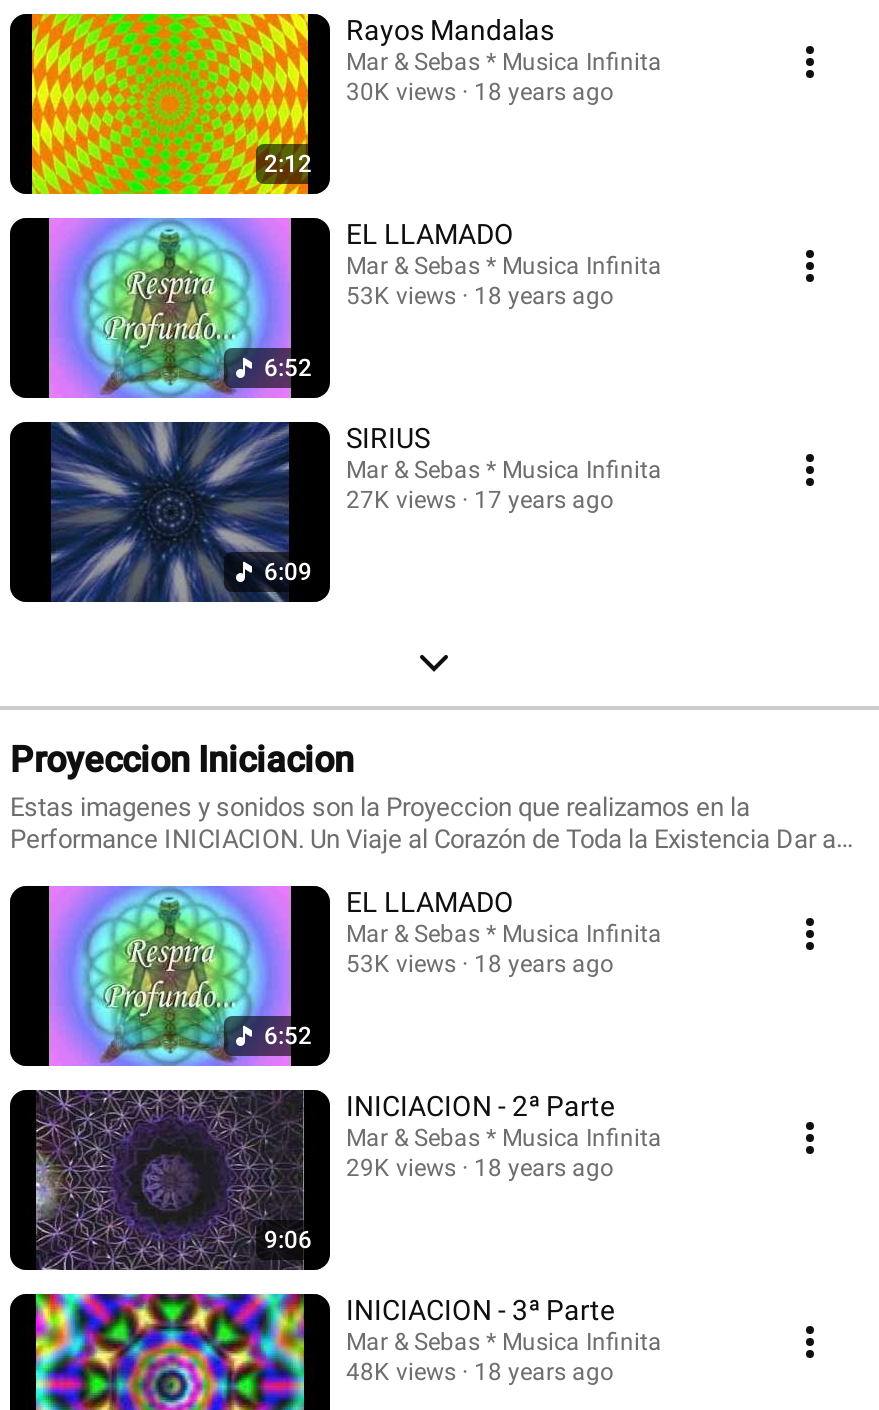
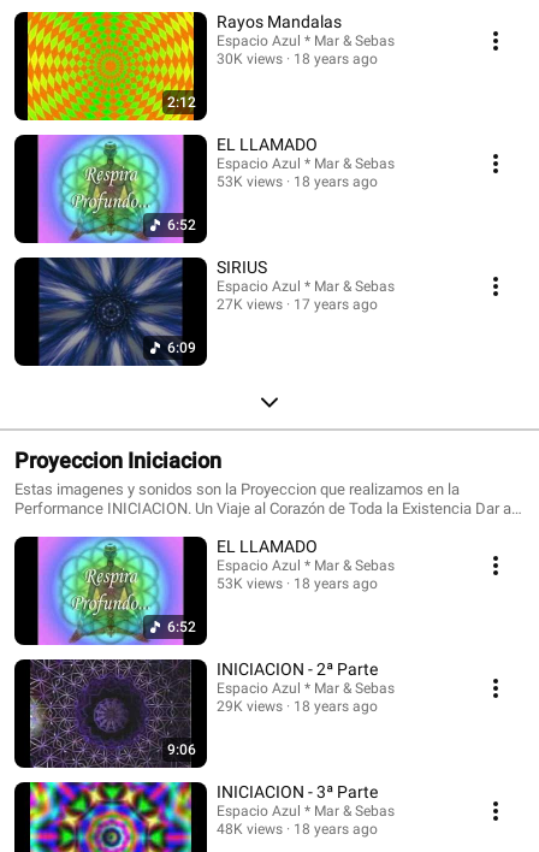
- Mar & Sebas * Musica Infinita
+ Espacio Azul * Mar & Sebas

- Mar & Sebas * Musica Infinita
+ Espacio Azul * Mar & Sebas

- Mar & Sebas * Musica Infinita
+ Espacio Azul * Mar & Sebas

- Mar & Sebas * Musica Infinita
+ Espacio Azul * Mar & Sebas

- Mar & Sebas * Musica Infinita
+ Espacio Azul * Mar & Sebas

- Mar & Sebas * Musica Infinita
+ Espacio Azul * Mar & Sebas
